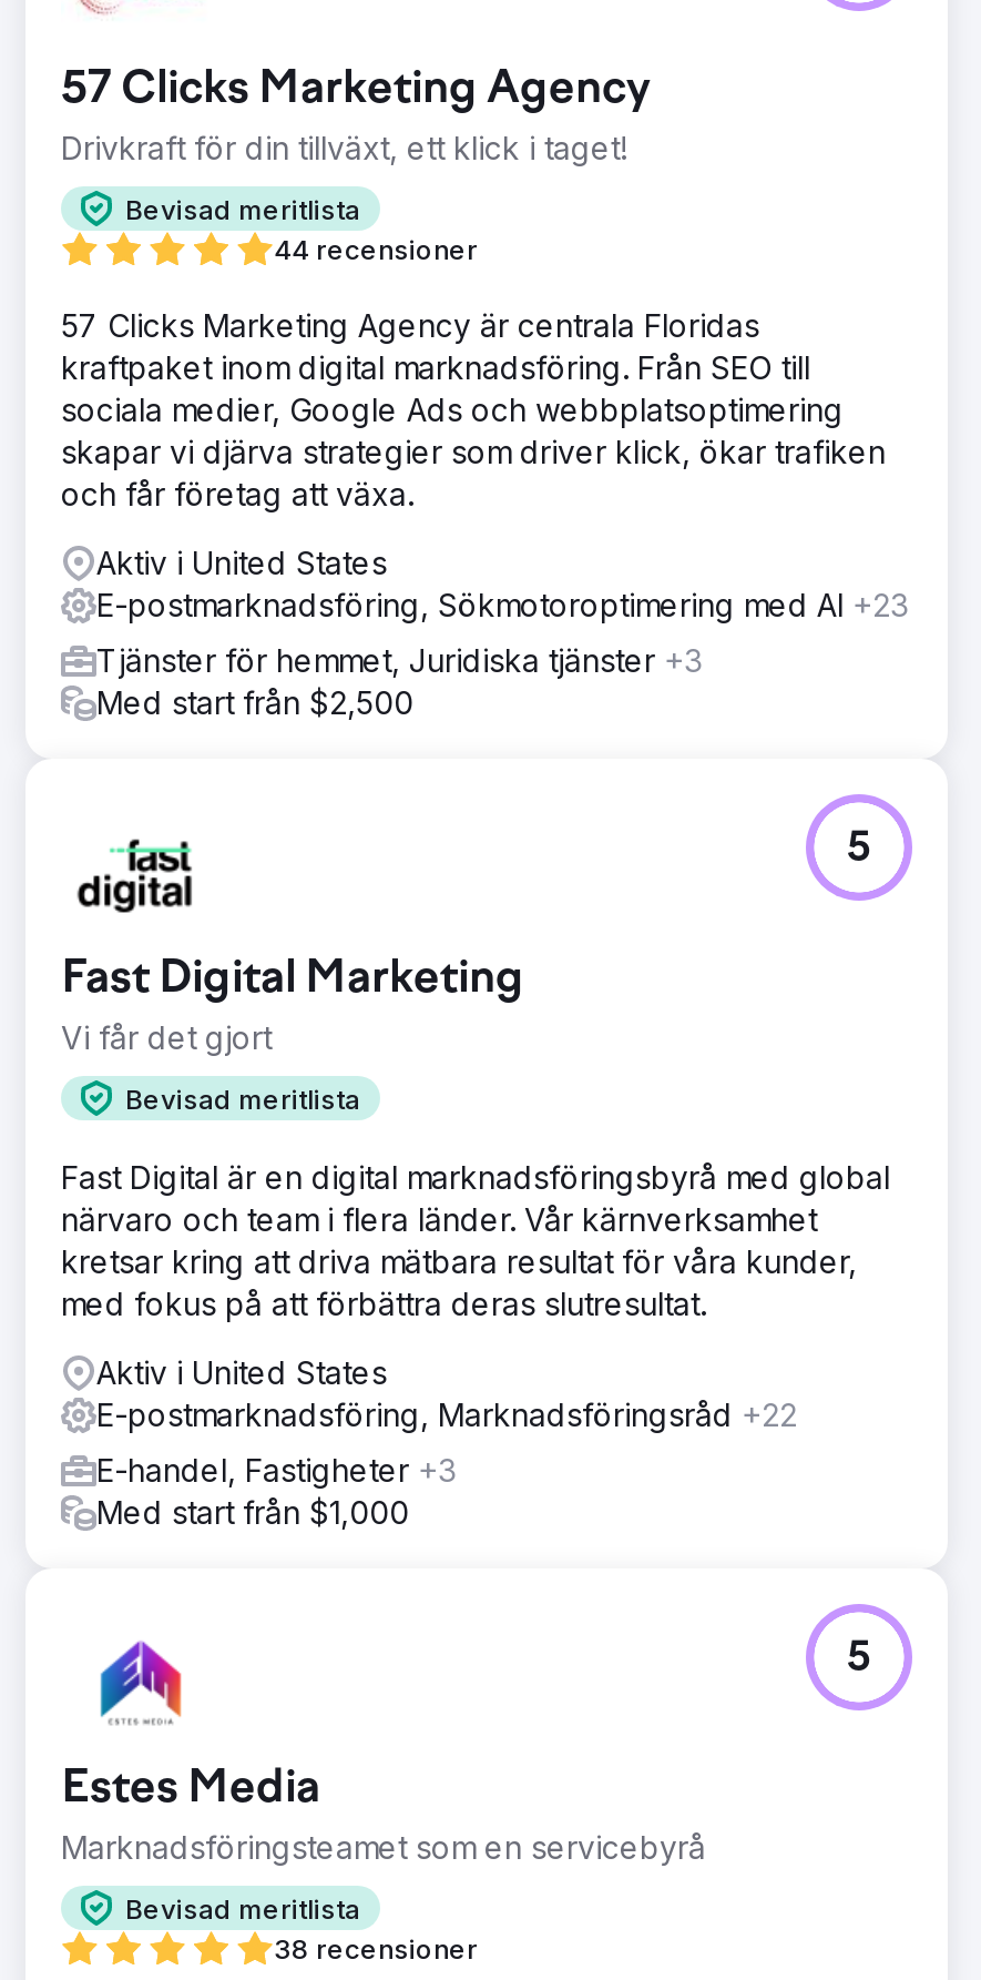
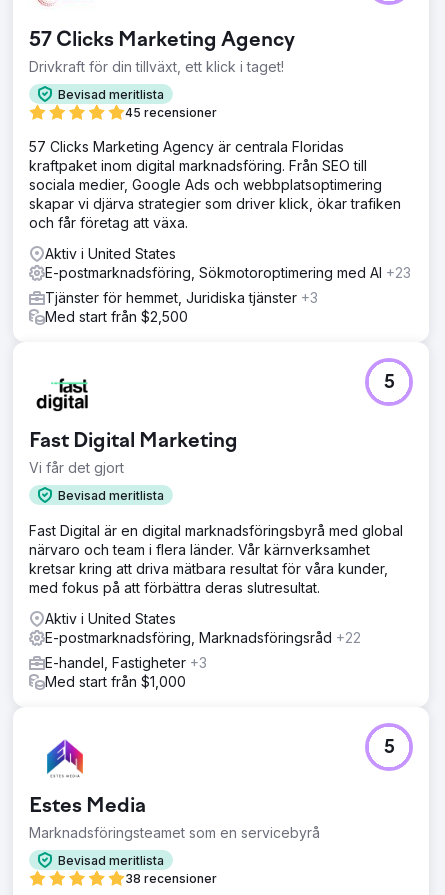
- 44 recensioner
+ 45 recensioner
